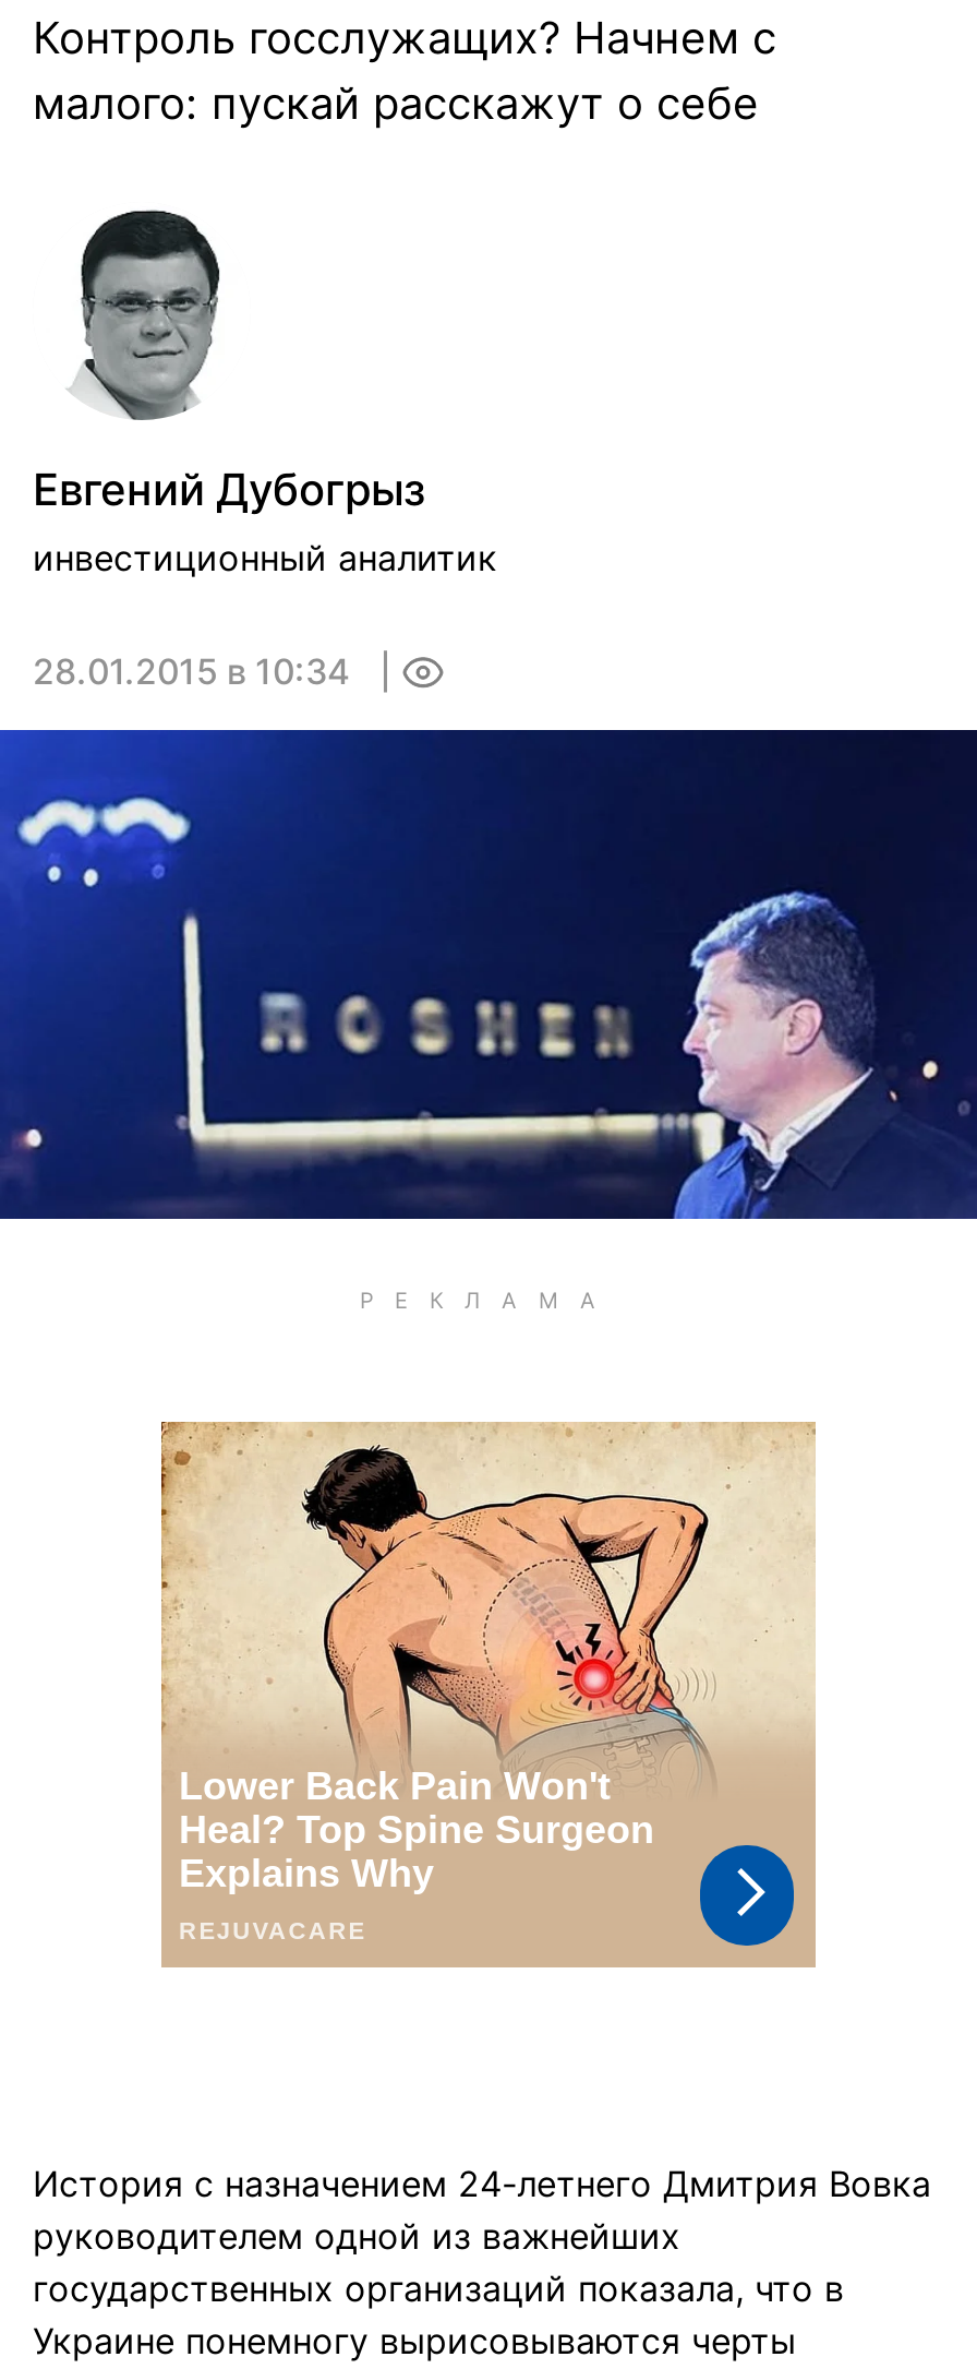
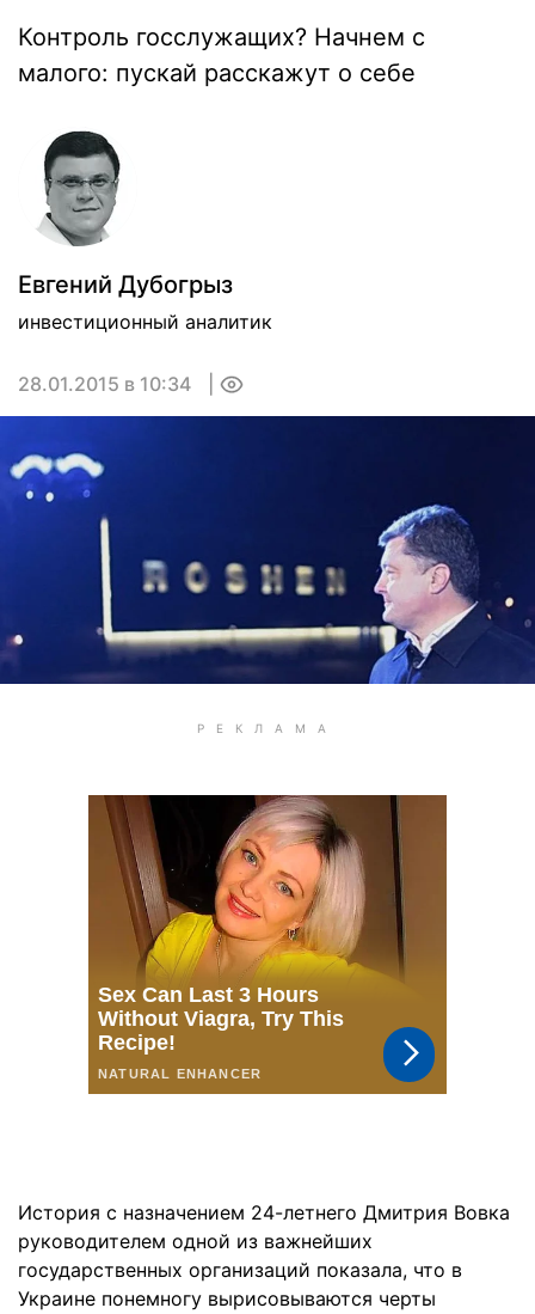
- [image]
+ [image]
